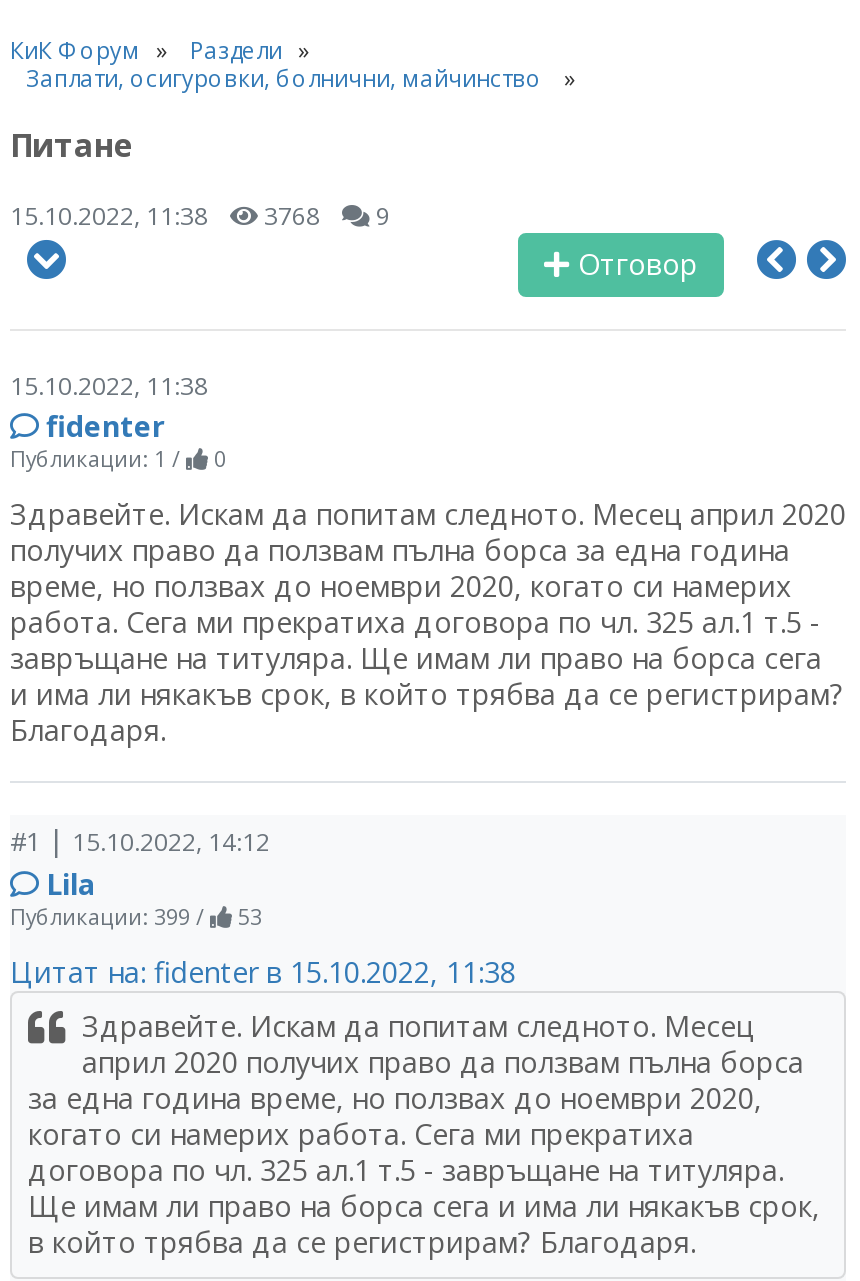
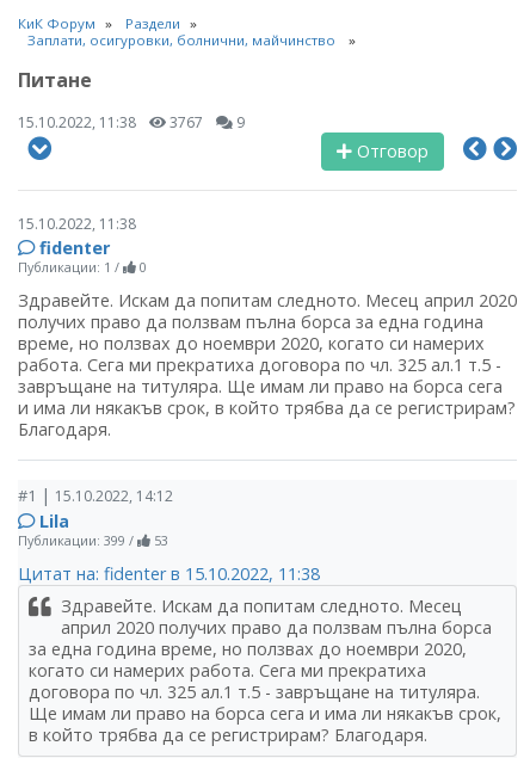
- 15.10.2022, 11:38 3768 9
+ 15.10.2022, 11:38 3767 9
